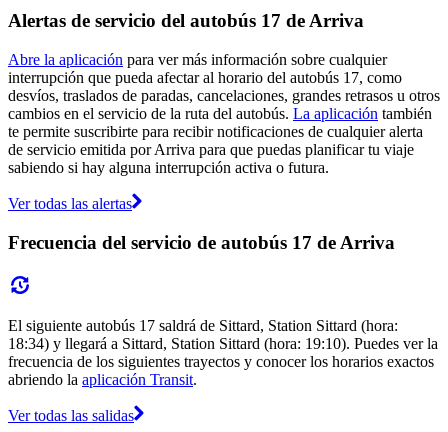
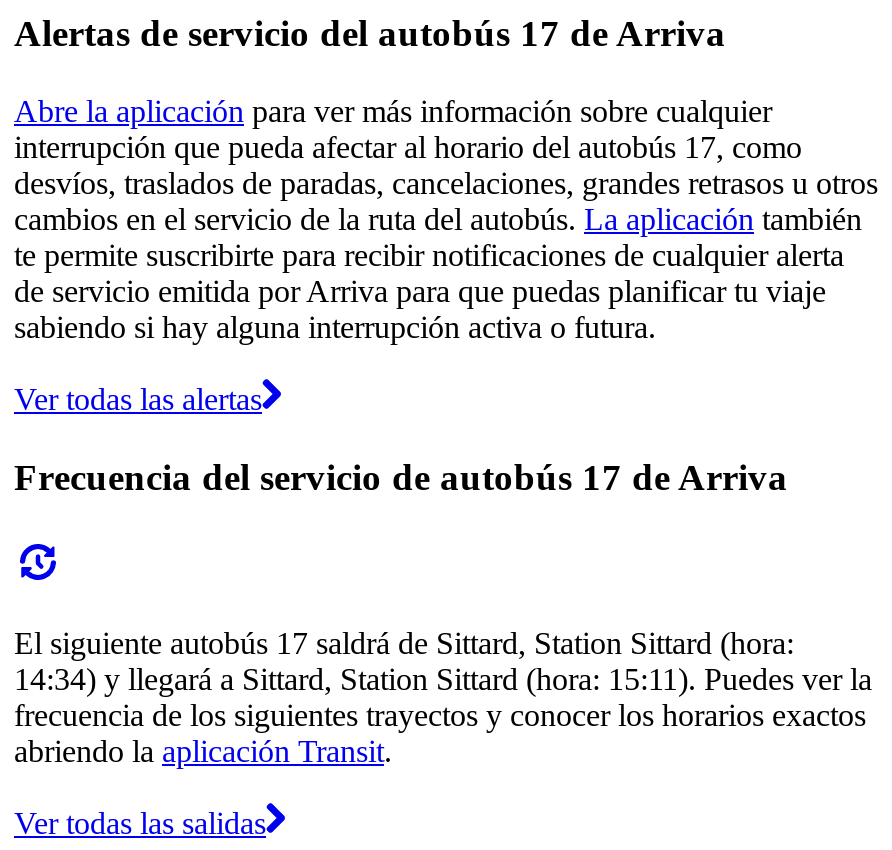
- 18:34) y llegará a Sittard, Station Sittard (hora: 19:10). Puedes ver la
+ 14:34) y llegará a Sittard, Station Sittard (hora: 15:11). Puedes ver la
